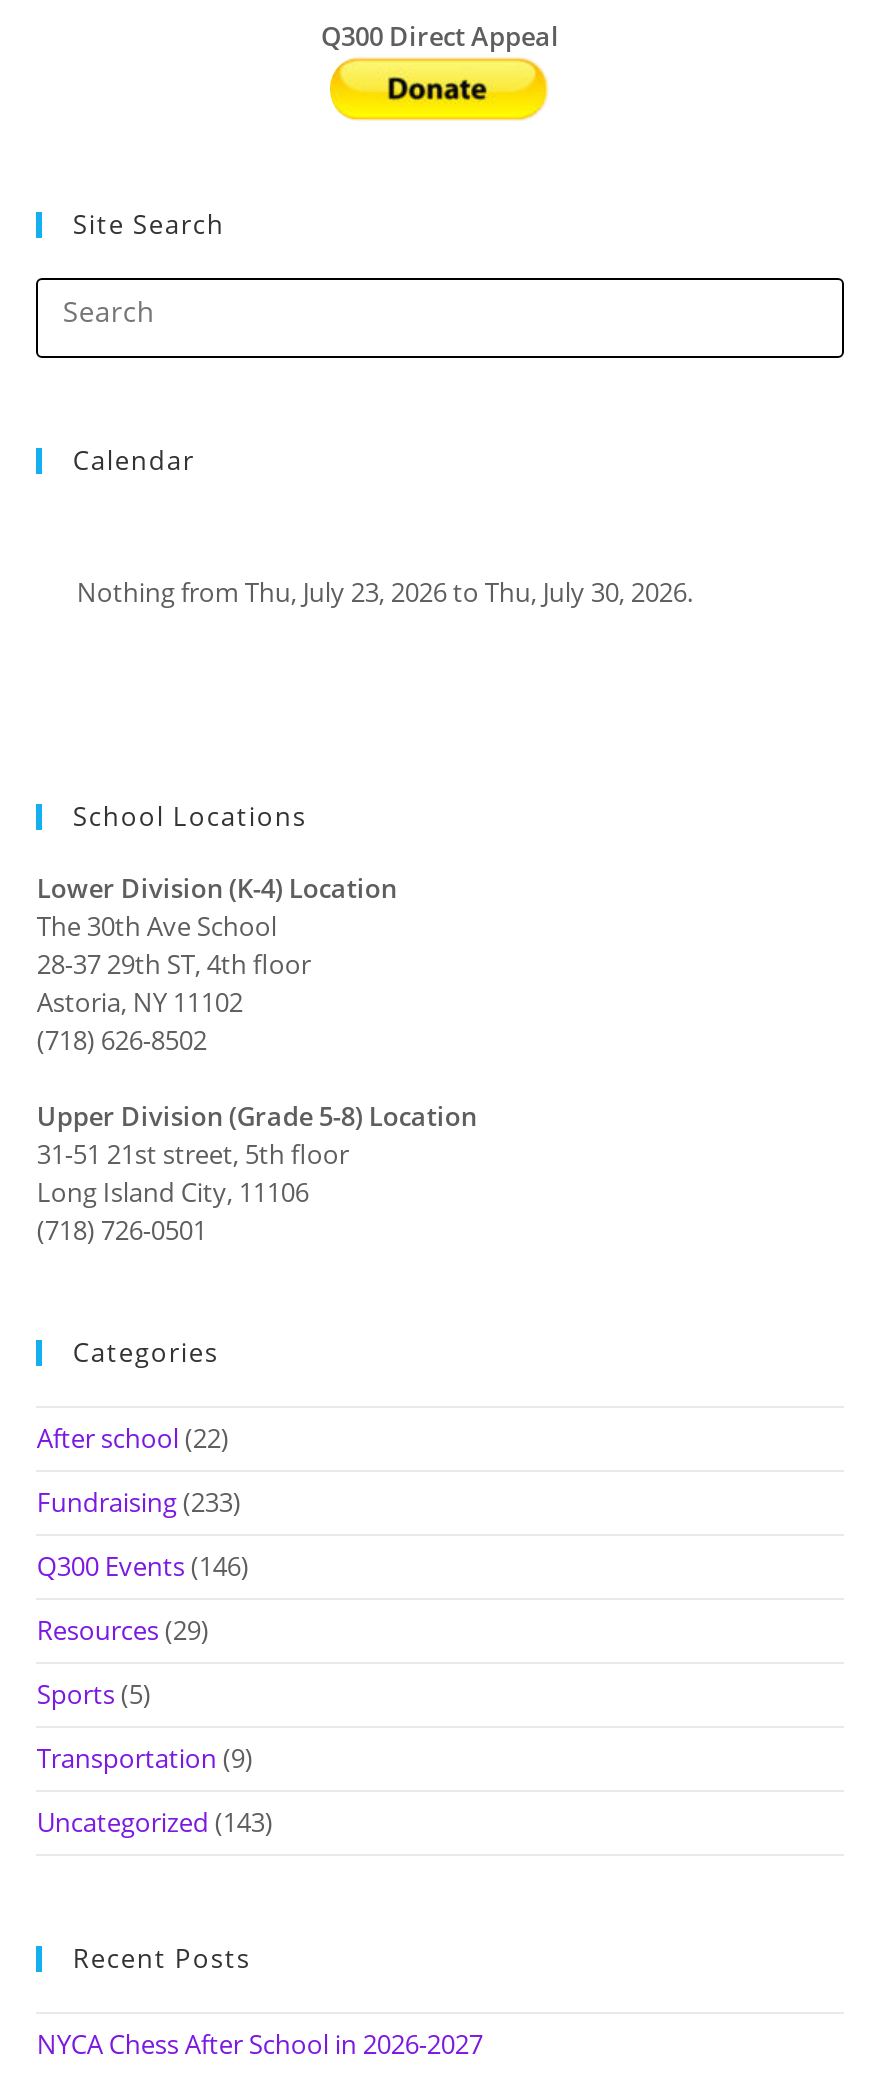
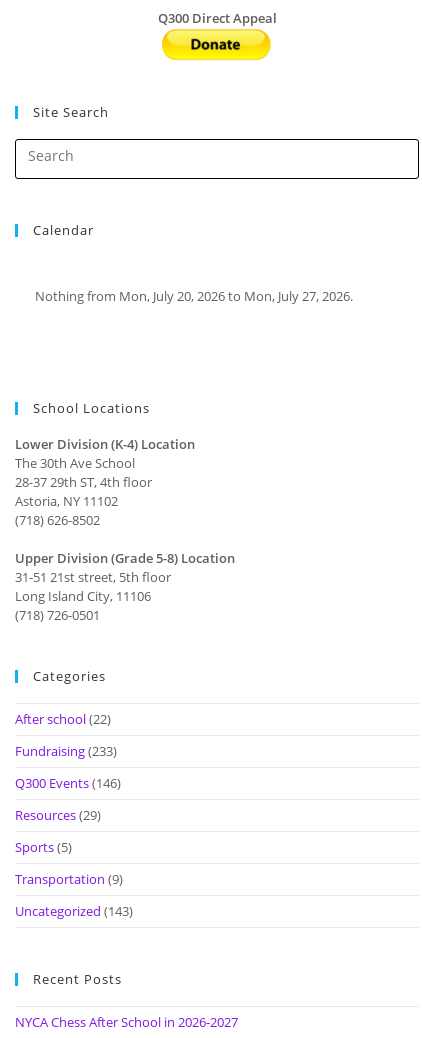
- Nothing from Thu, July 23, 2026 to Thu, July 30, 2026.
+ Nothing from Mon, July 20, 2026 to Mon, July 27, 2026.
